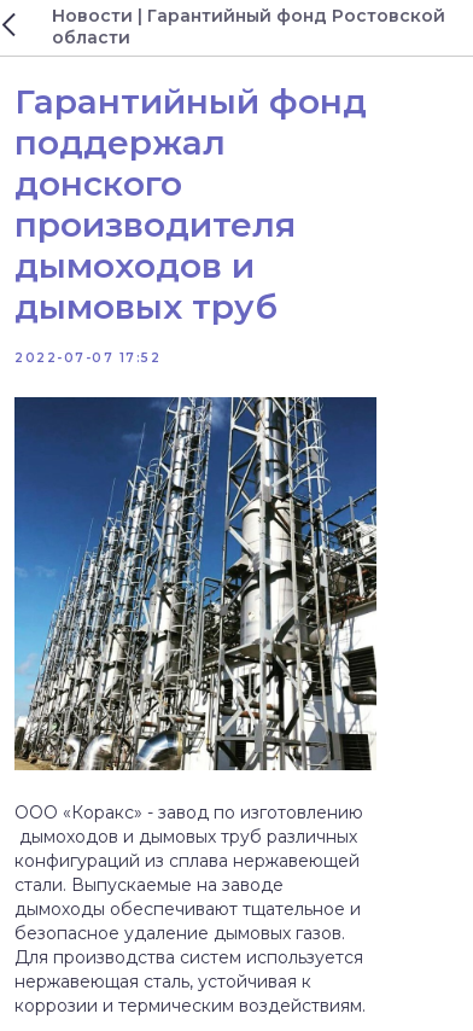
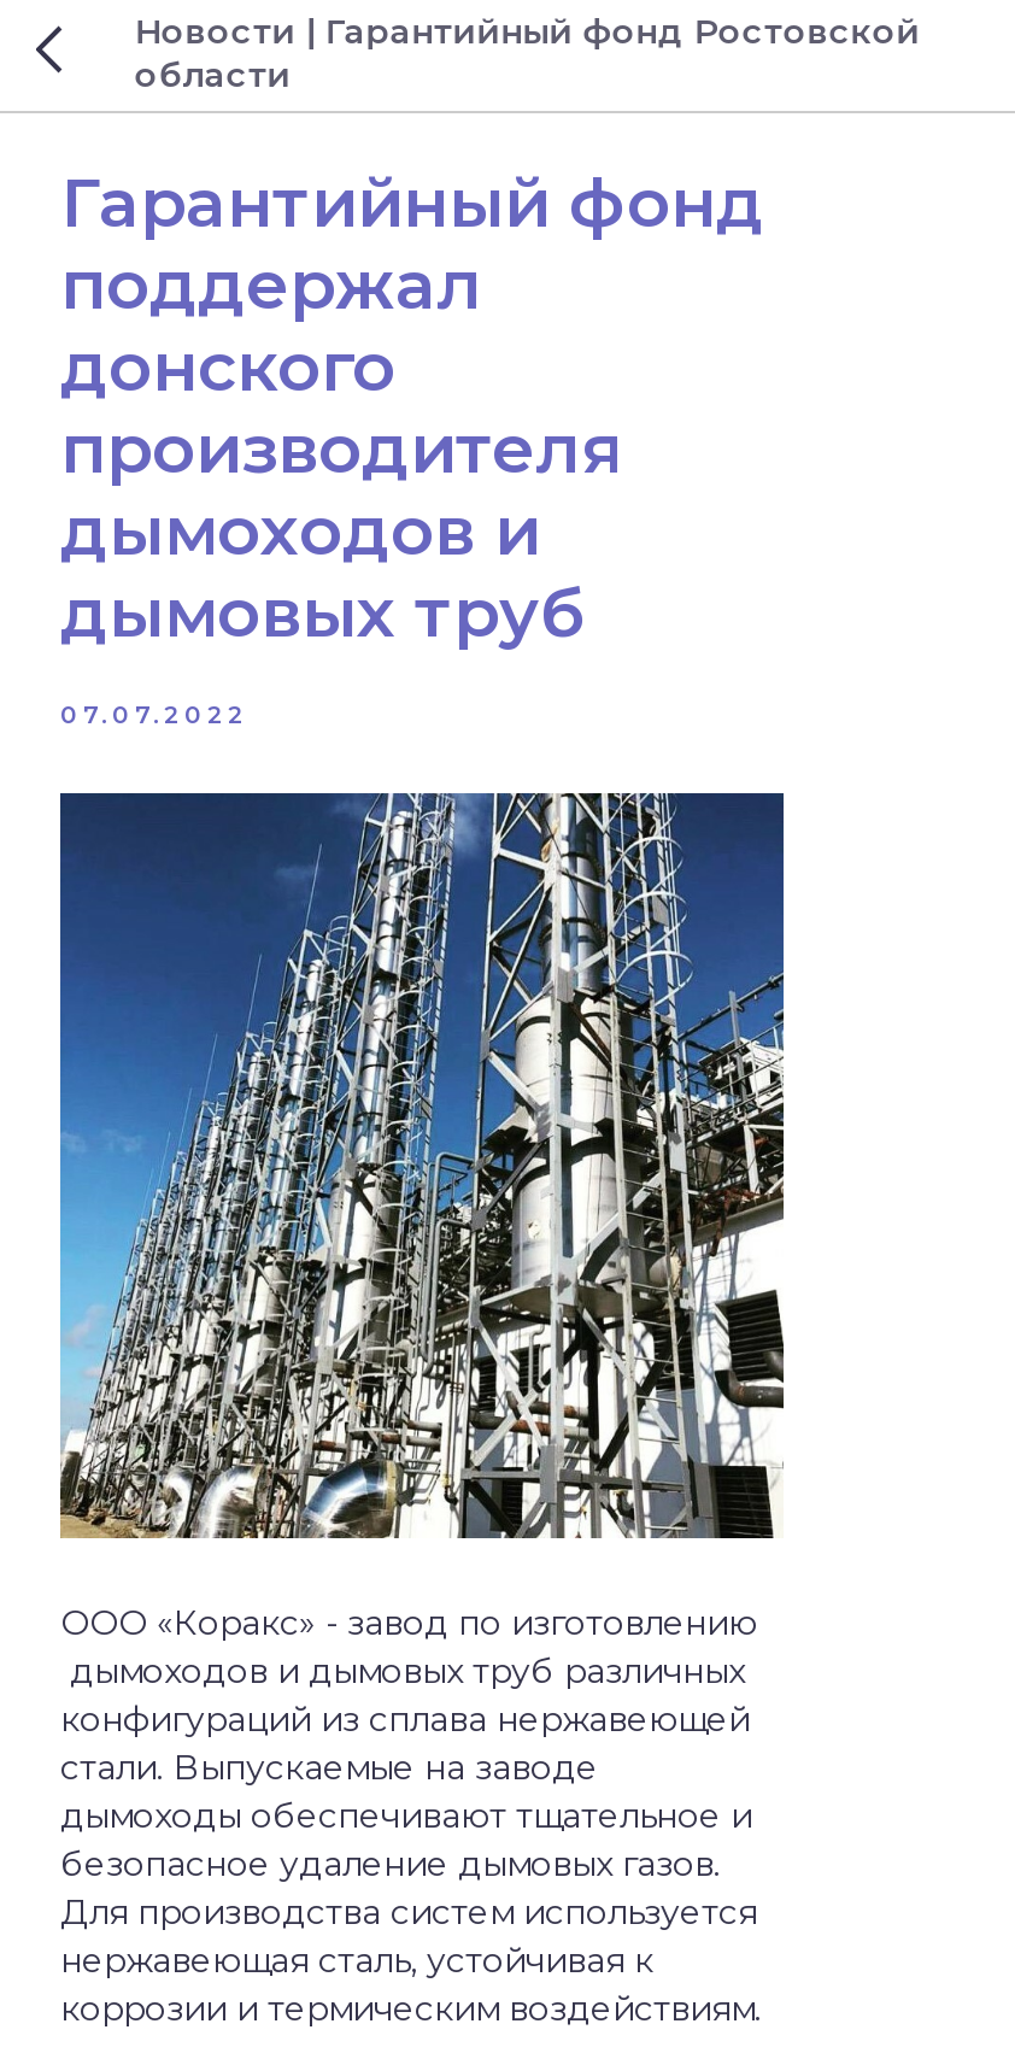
- 2022-07-07 17:52
+ 07.07.2022
